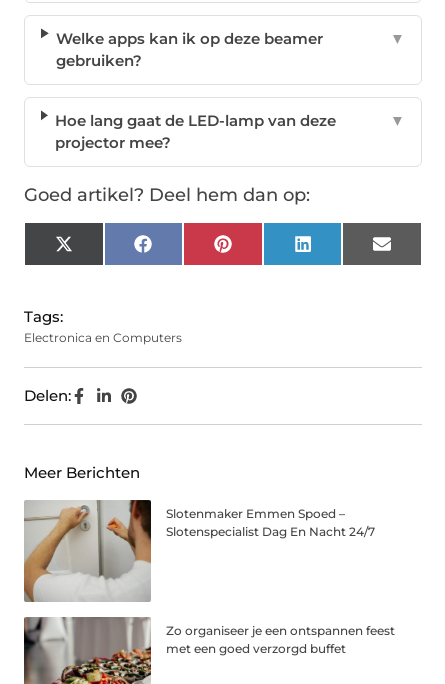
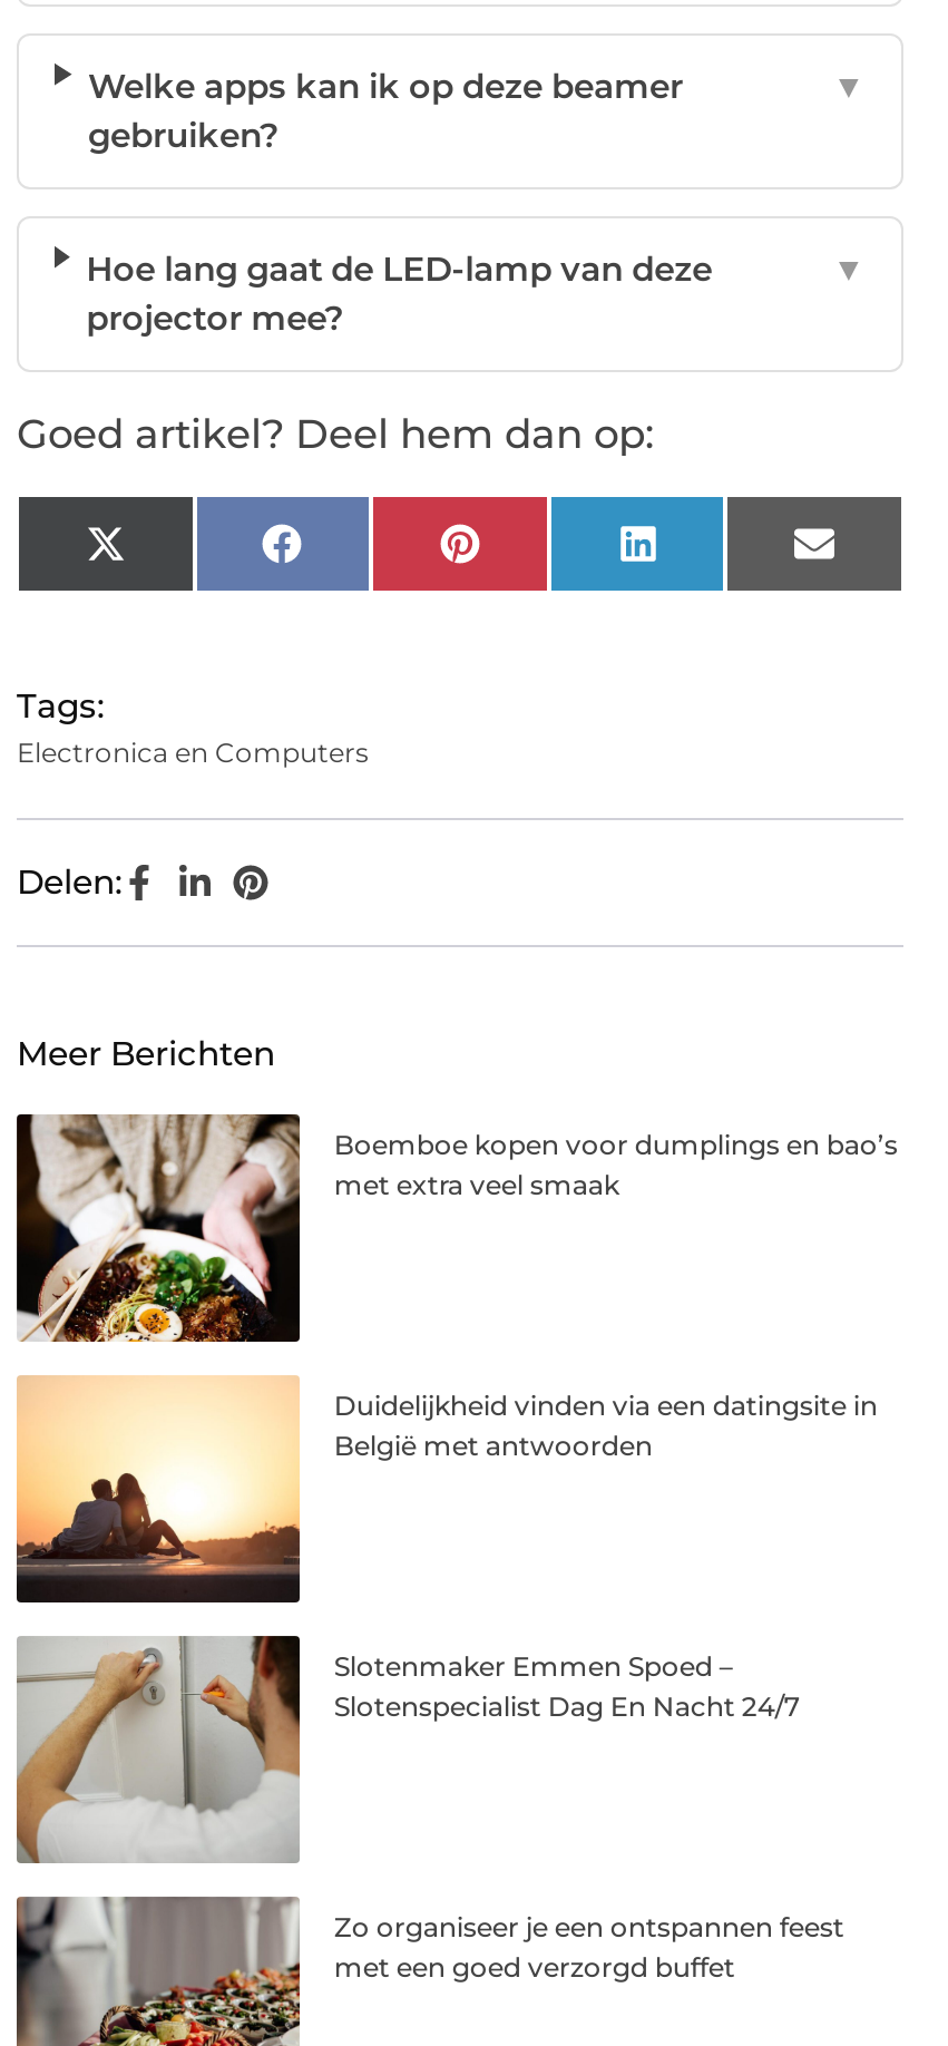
+ [image]
+ Boemboe kopen voor dumplings en bao’s
+ met extra veel smaak

+ [image]
+ Duidelijkheid vinden via een datingsite in
+ België met antwoorden
